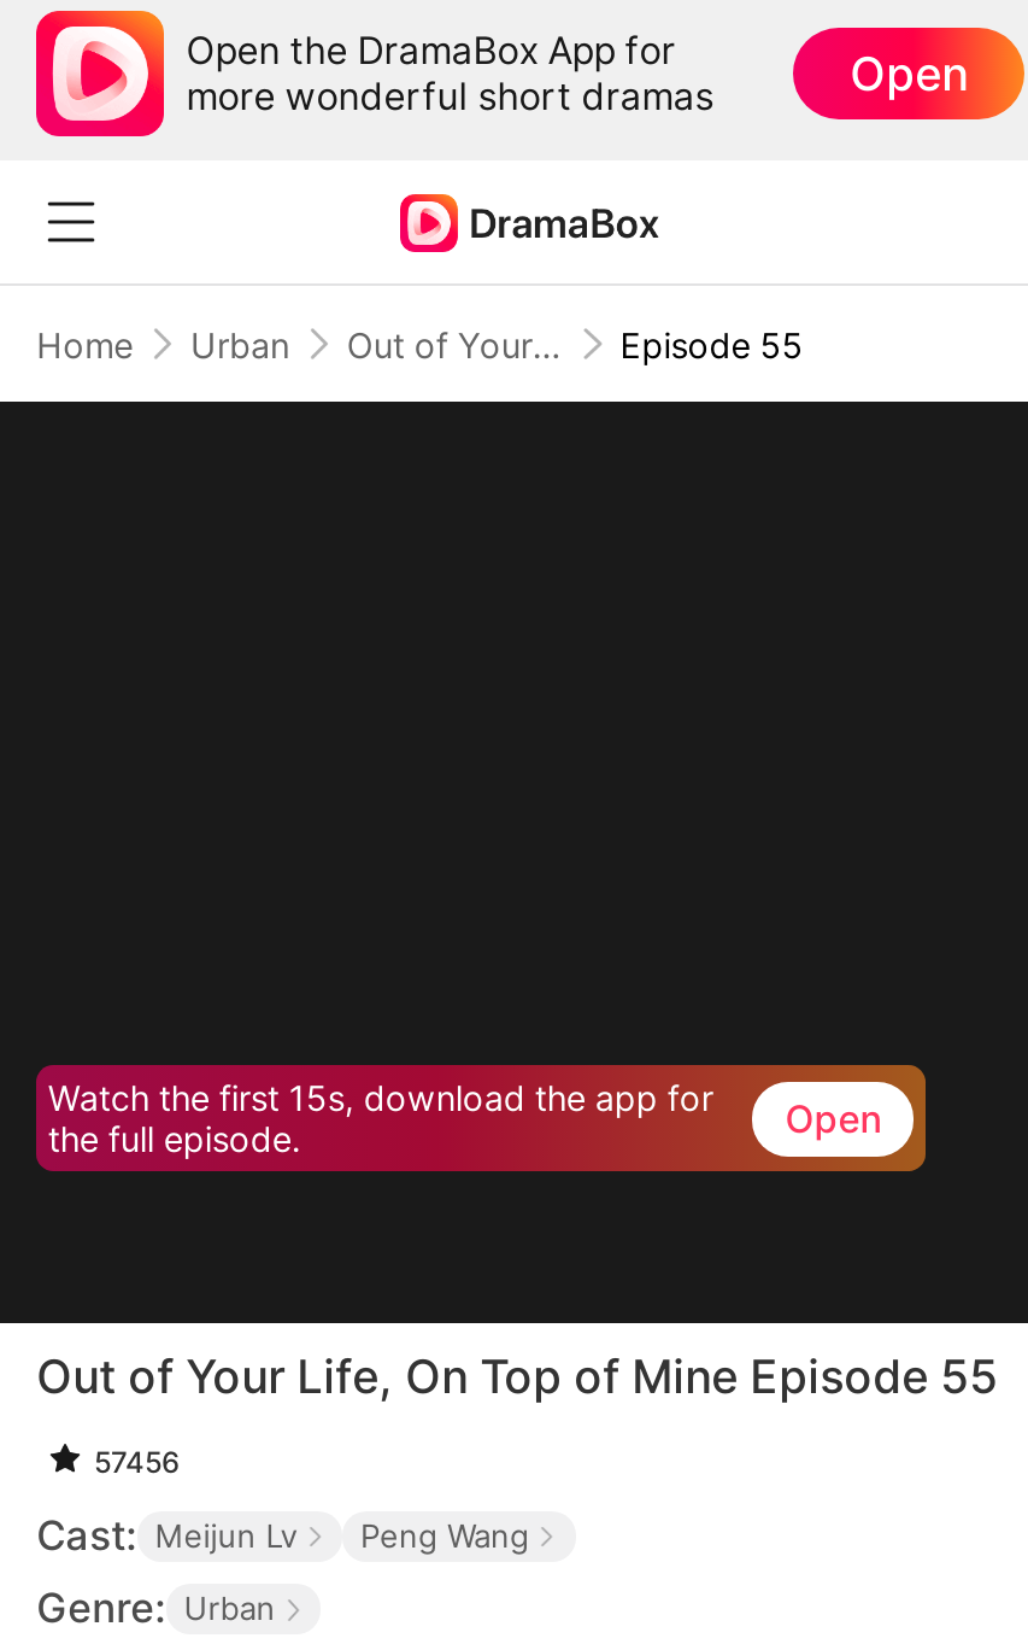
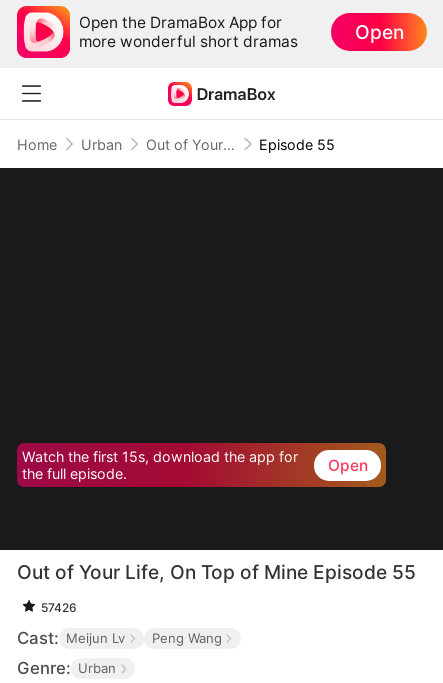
- 57456
+ 57426
